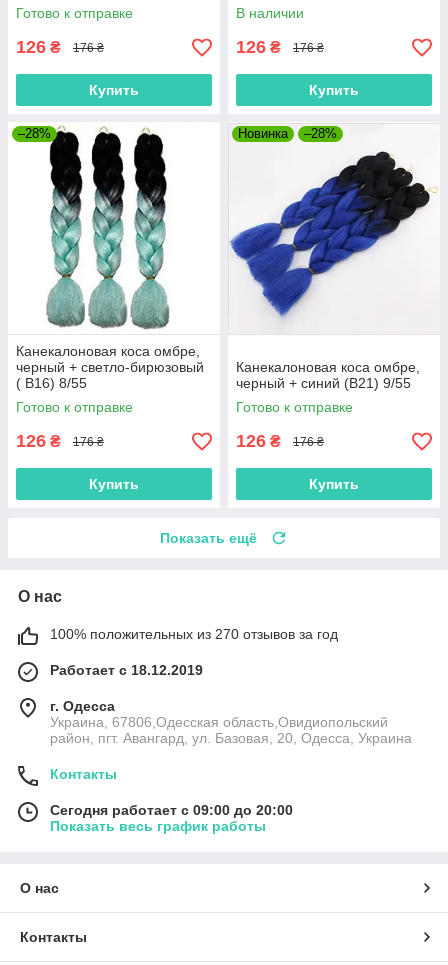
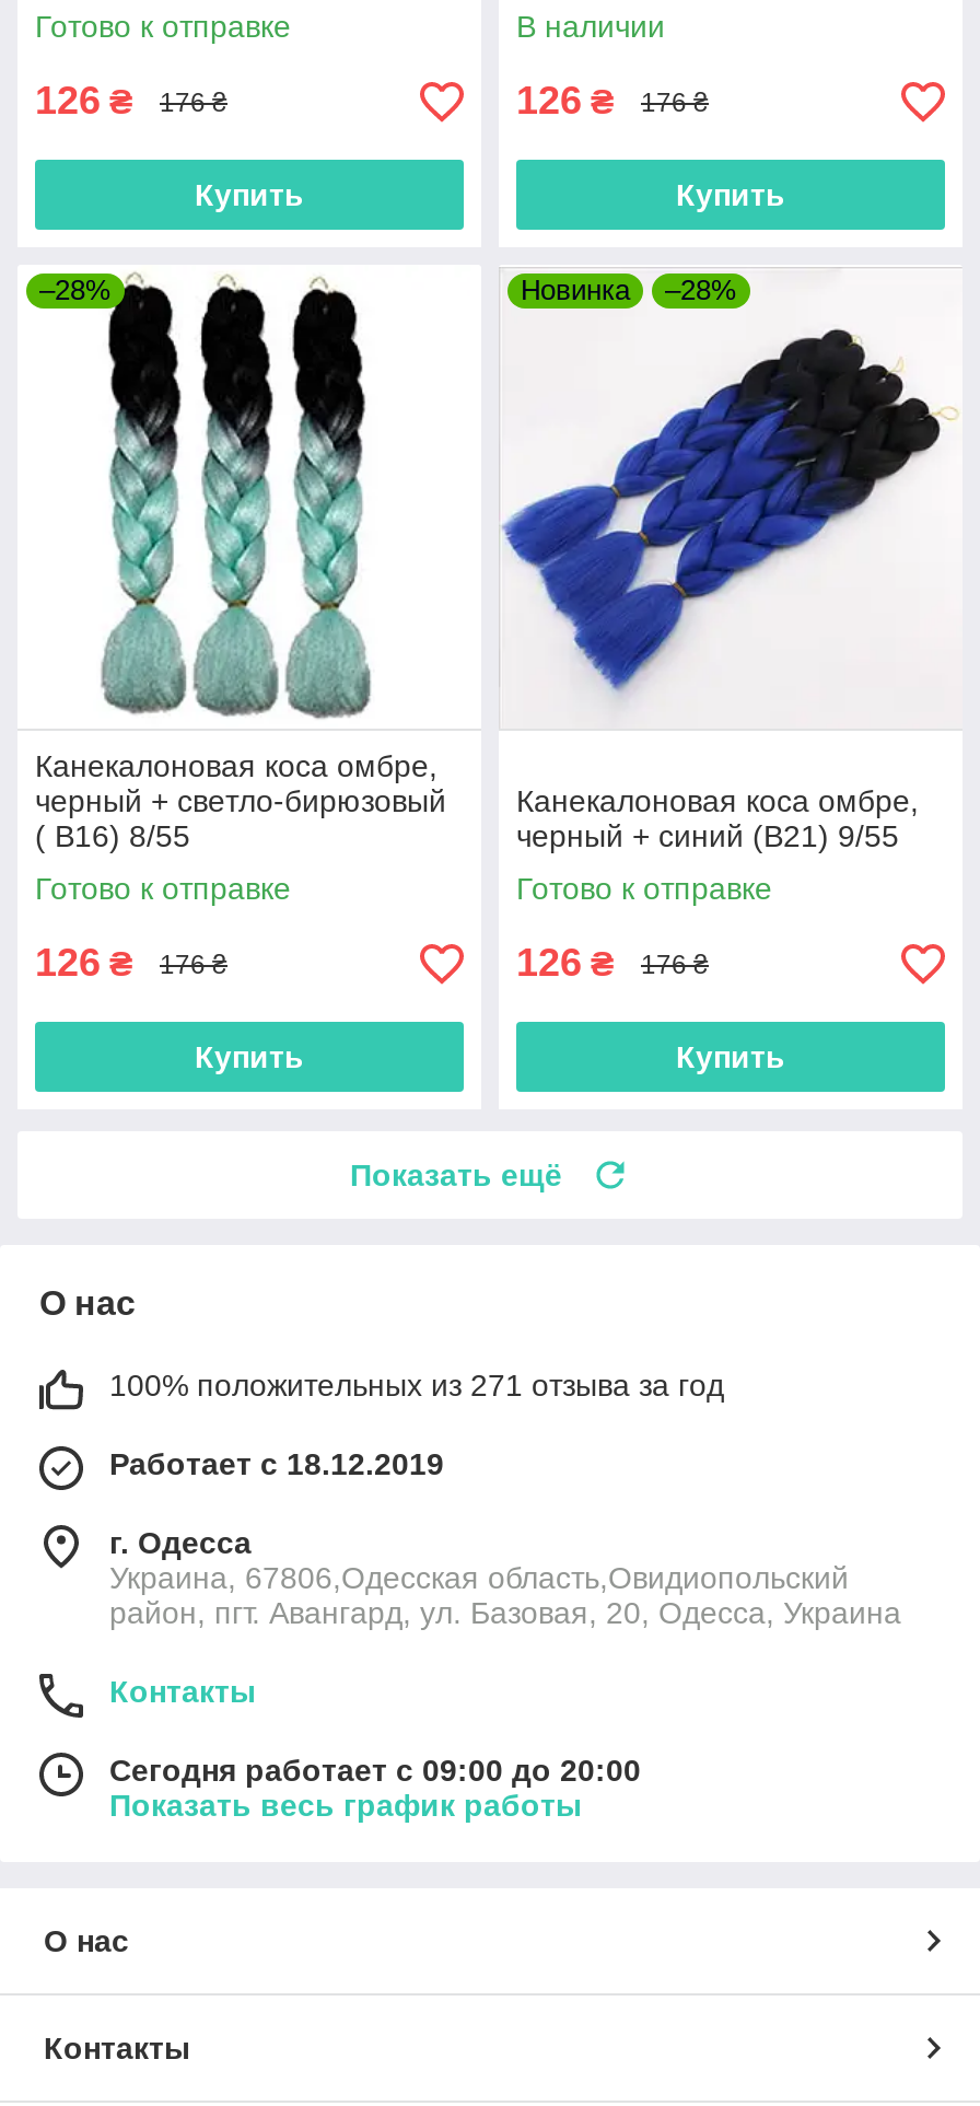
- 100% положительных из 270 отзывов за год
+ 100% положительных из 271 отзыва за год
